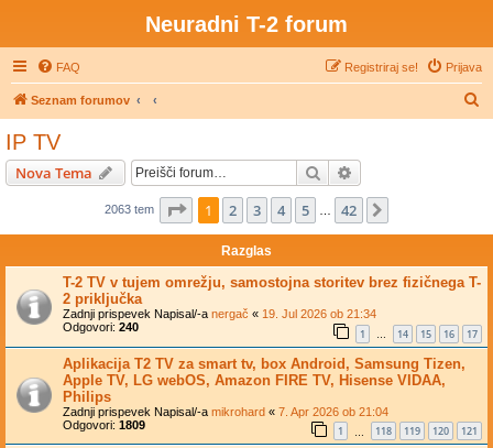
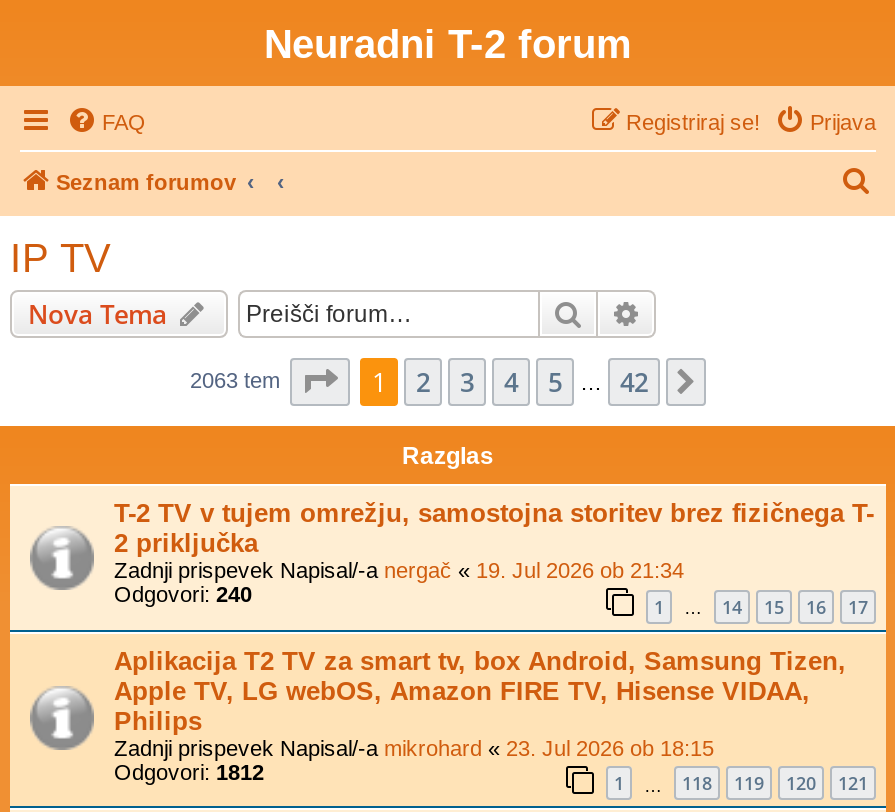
- Zadnji prispevek Napisal/-a mikrohard «7. Apr 2026 ob 21:04
+ Zadnji prispevek Napisal/-a mikrohard «23. Jul 2026 ob 18:15

- Odgovori: 1809
+ Odgovori: 1812
